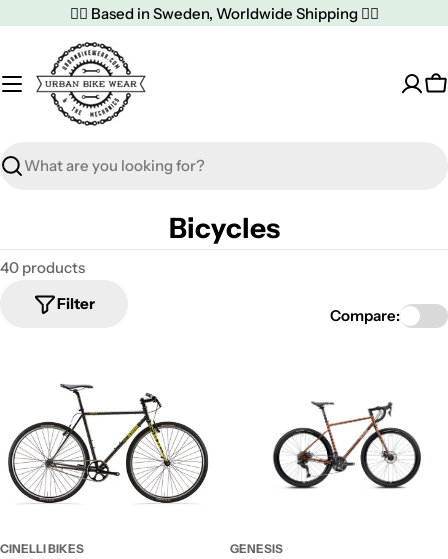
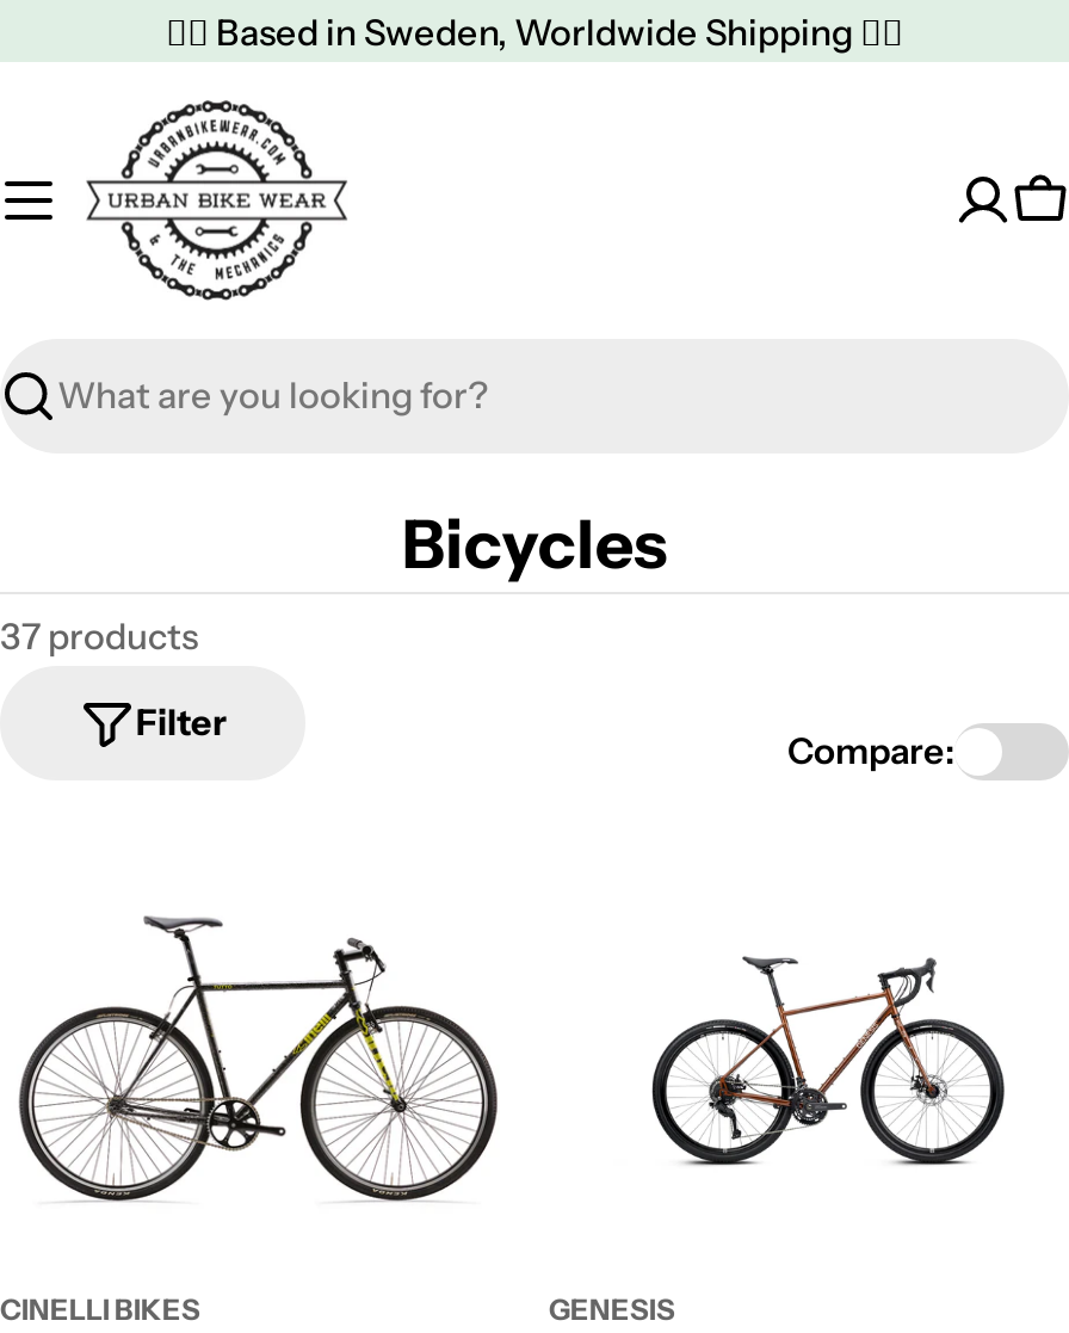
- 40 products
+ 37 products
